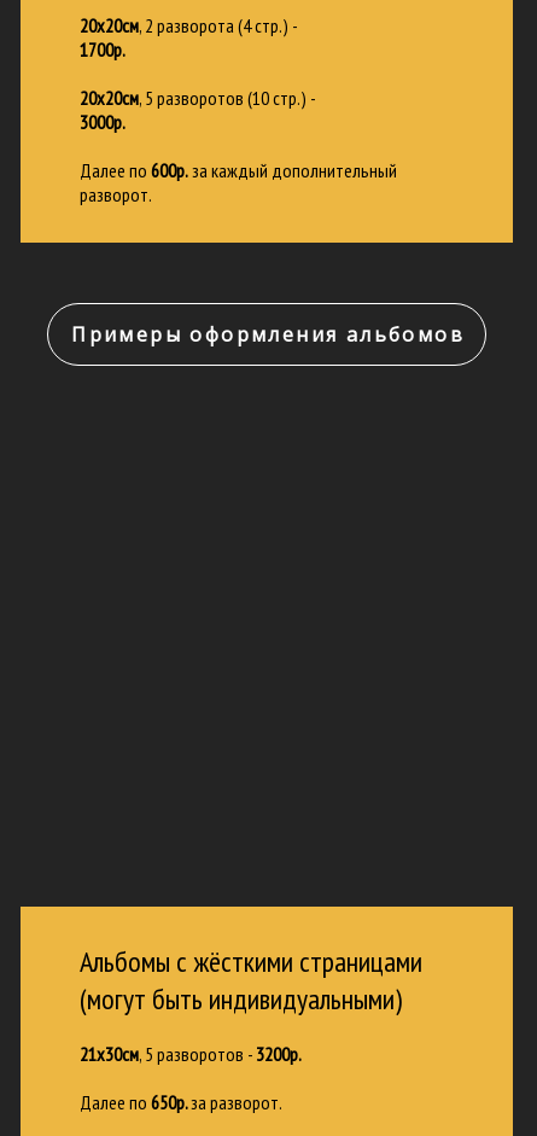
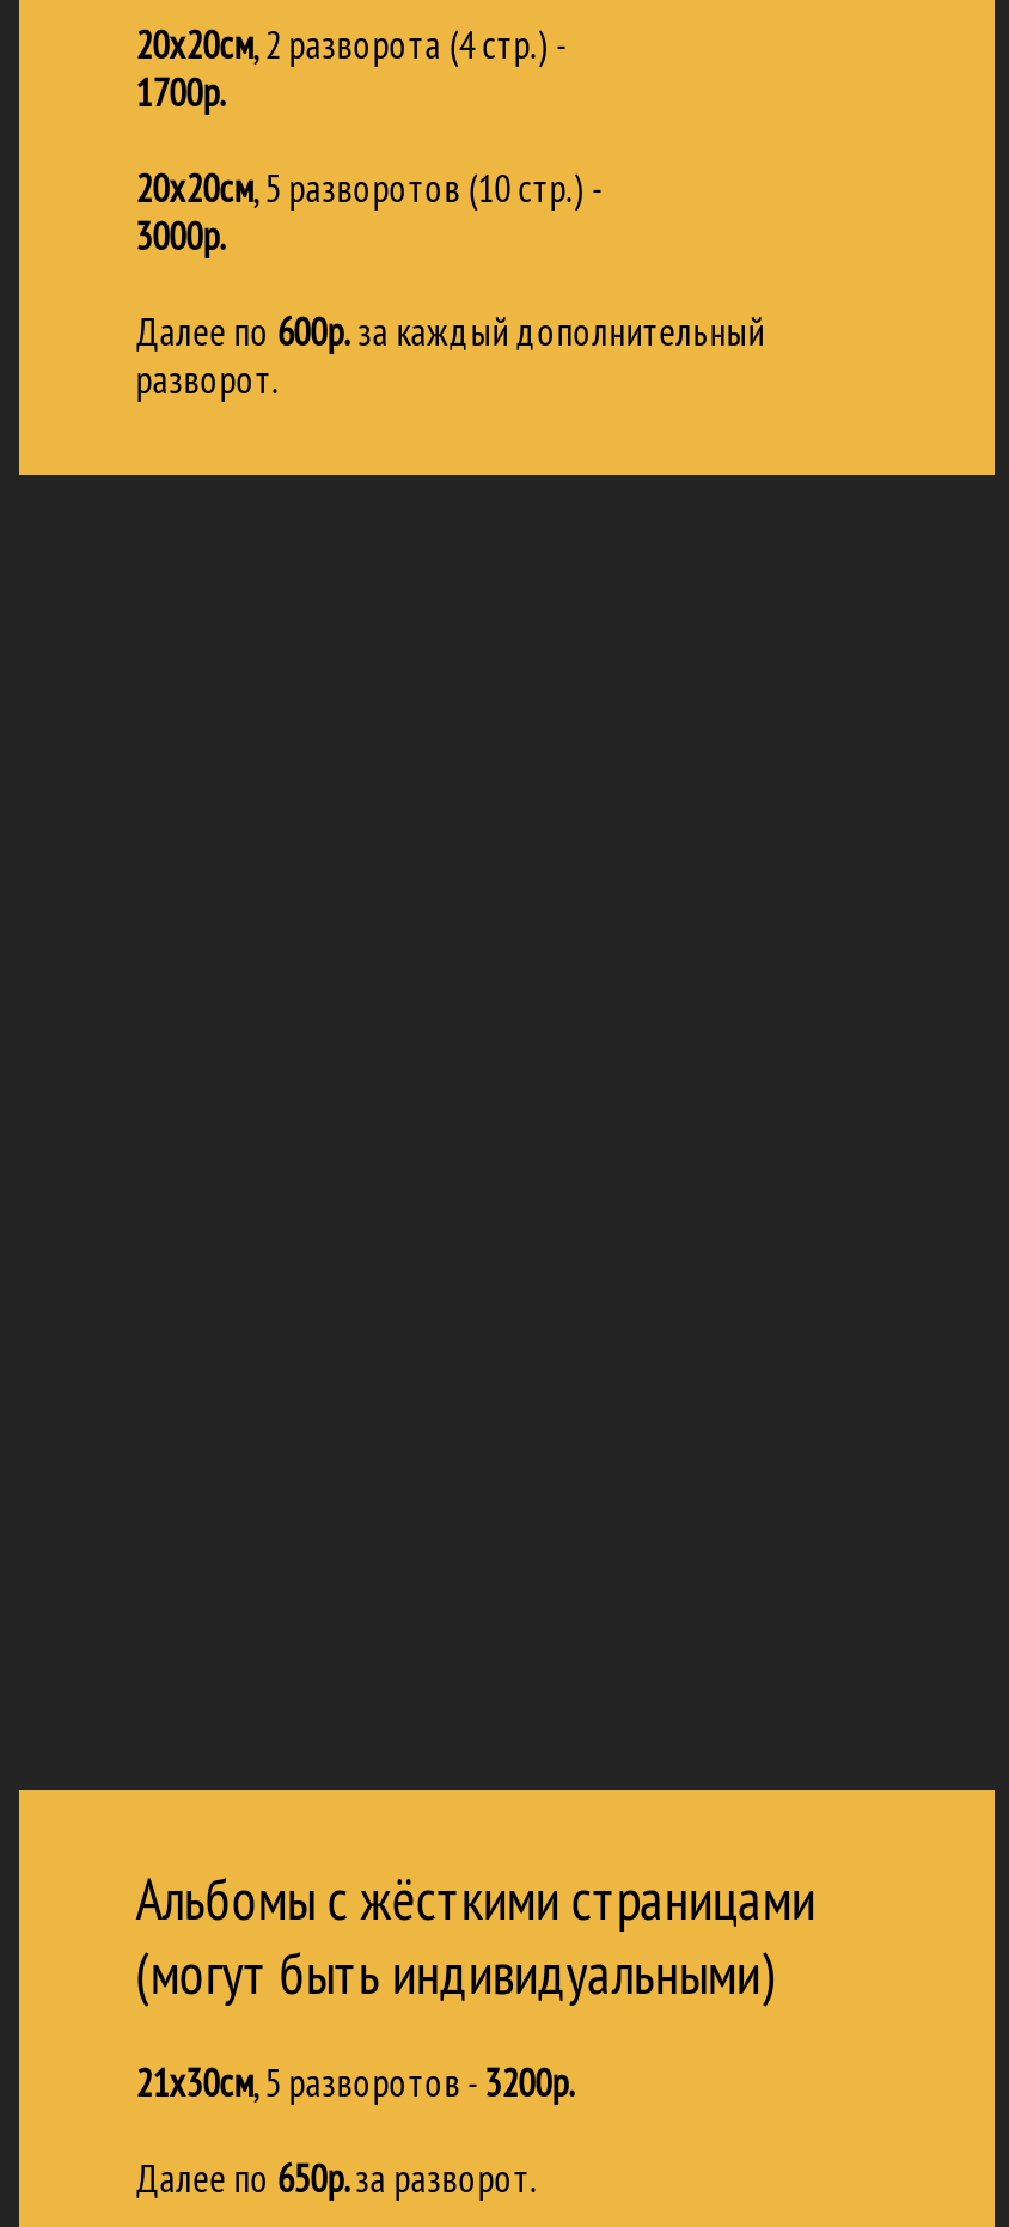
- Примеры оформления альбомов
